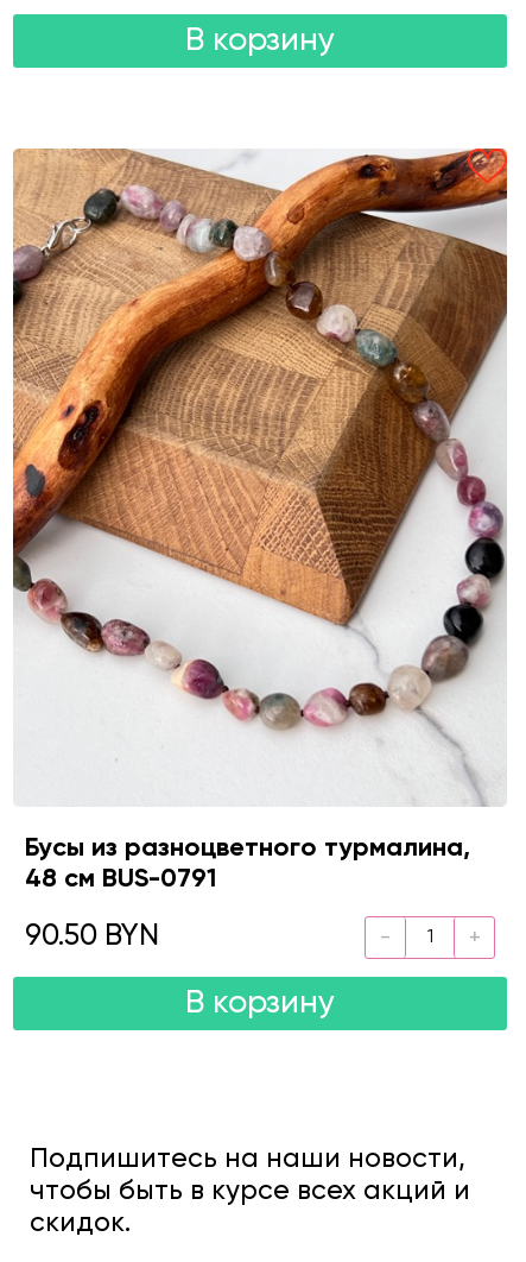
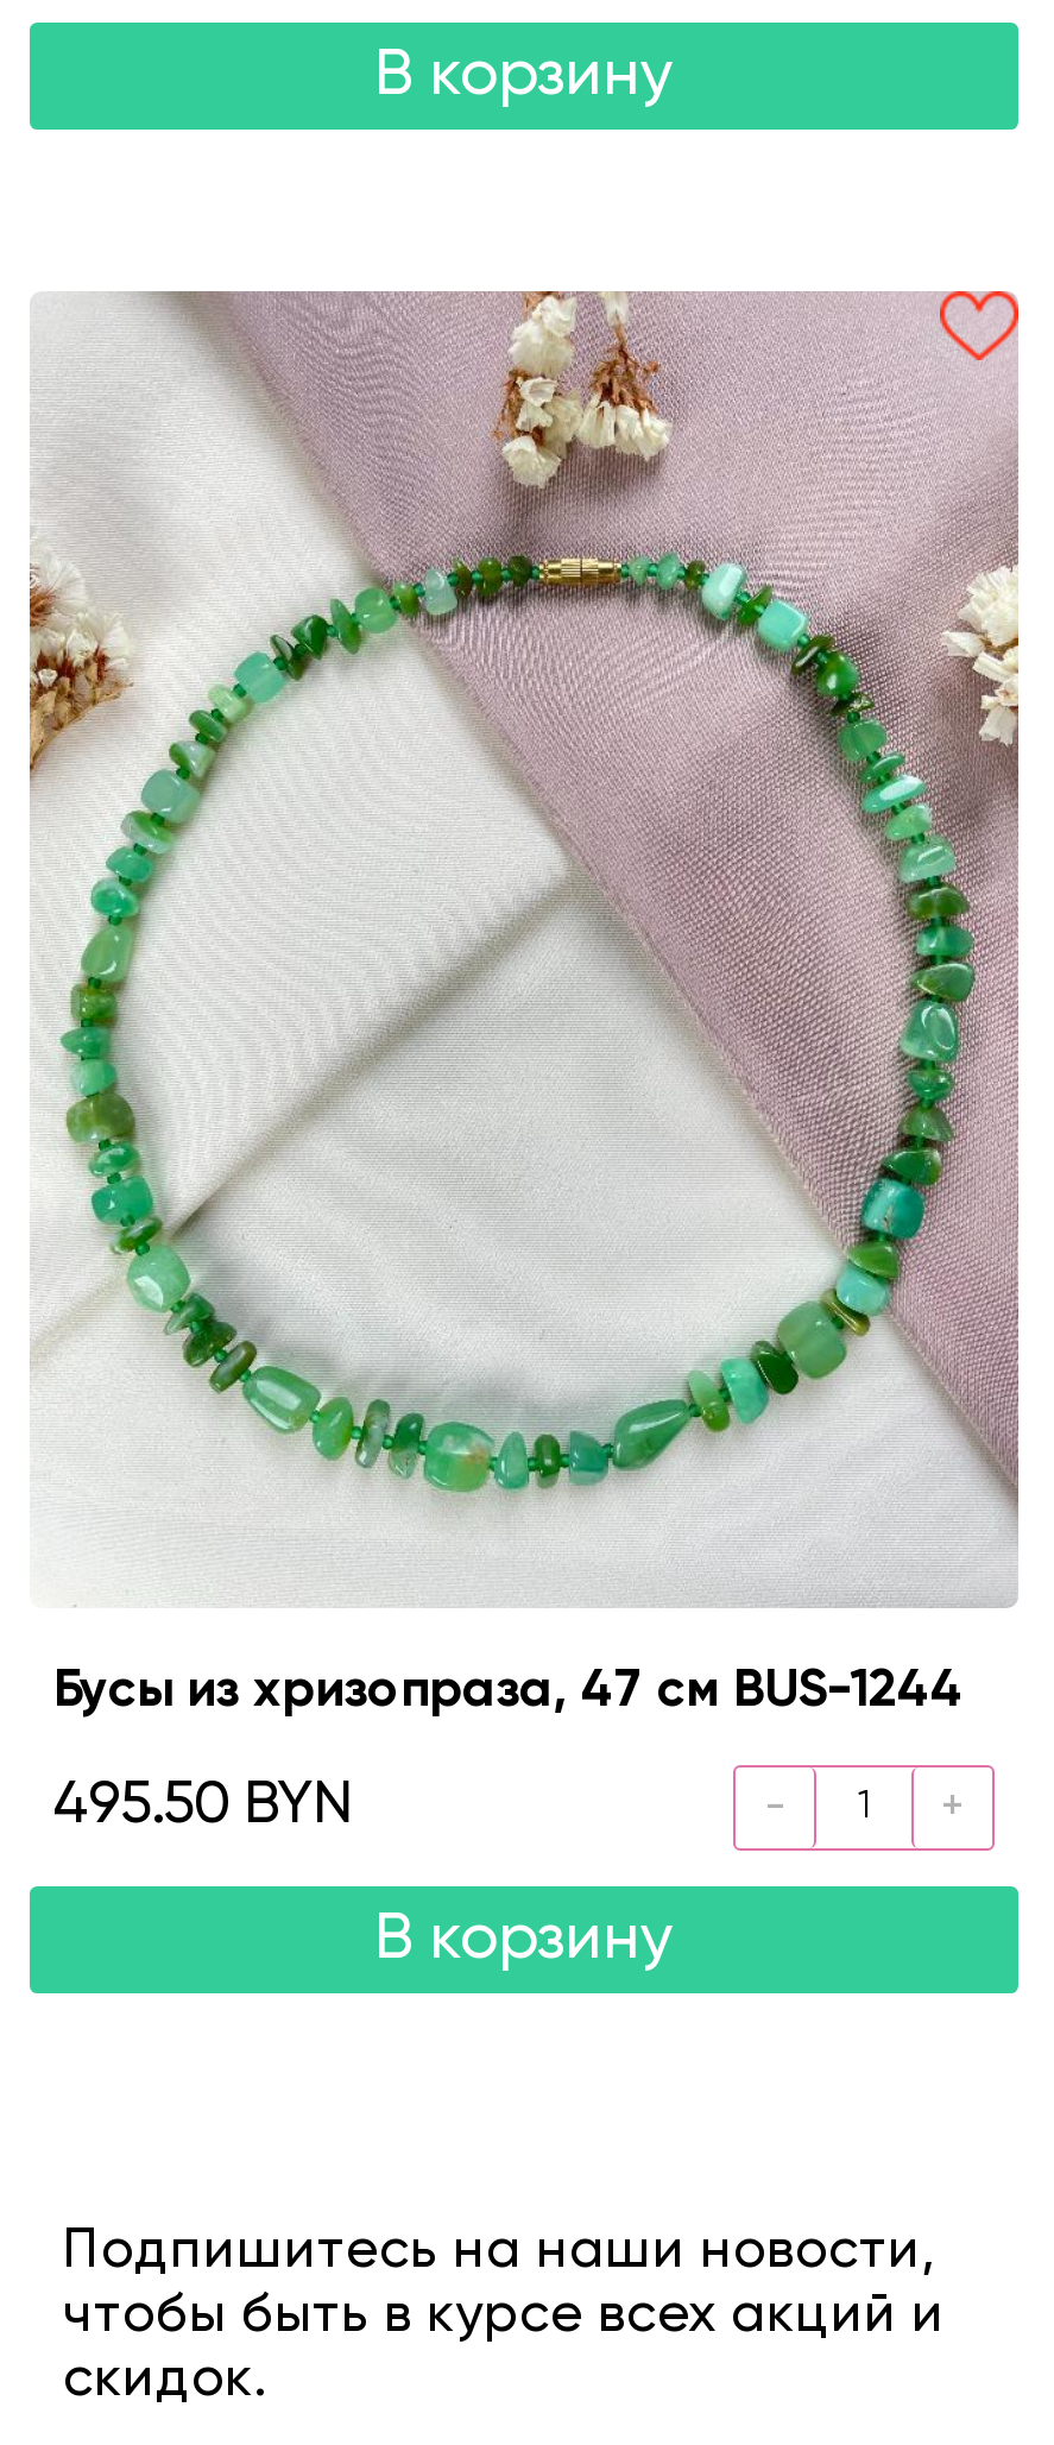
- [image]
+ [image]

- Бусы из разноцветного турмалина,
- 48 см BUS-0791
+ Бусы из хризопраза, 47 см BUS-1244

- 90.50 BYN
+ 495.50 BYN
